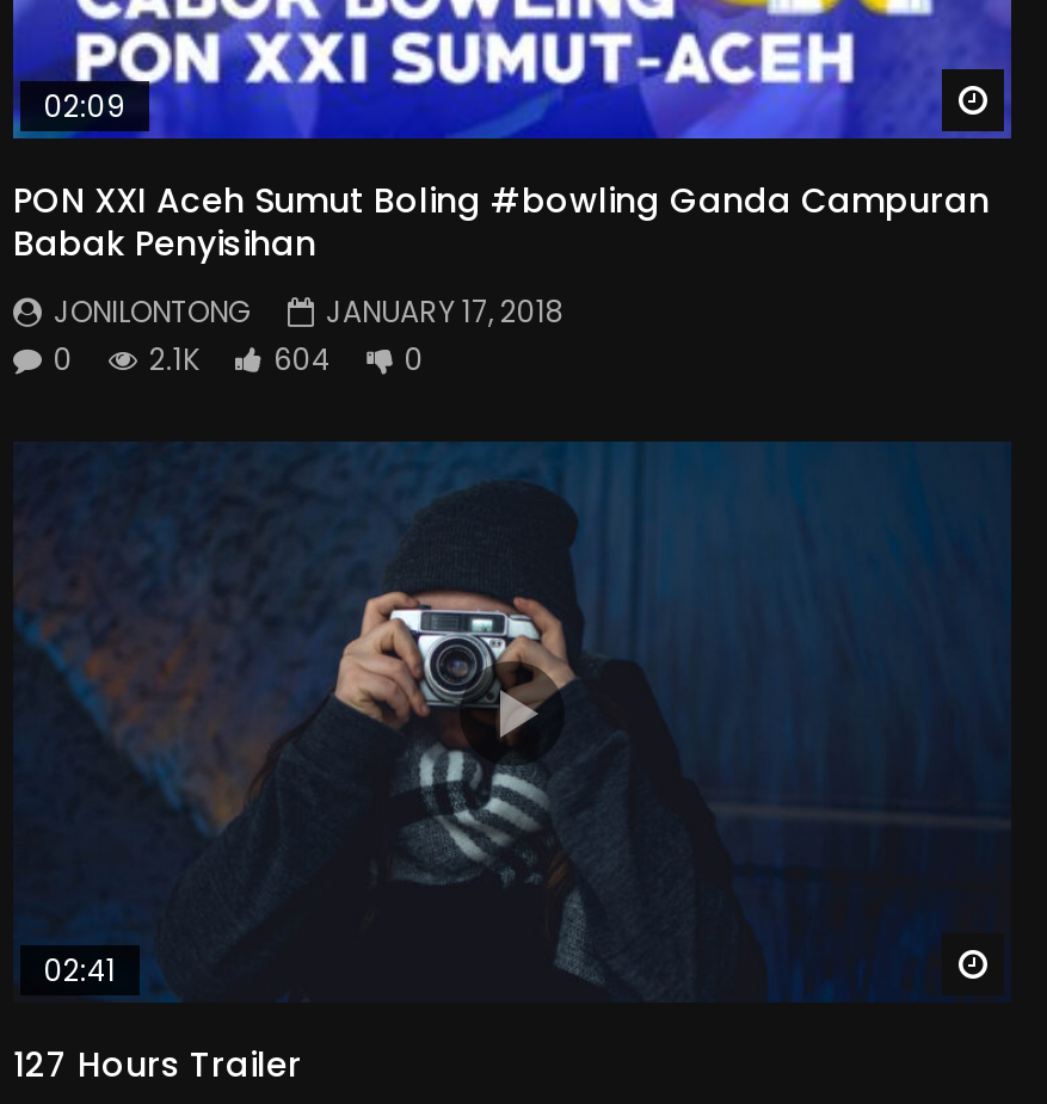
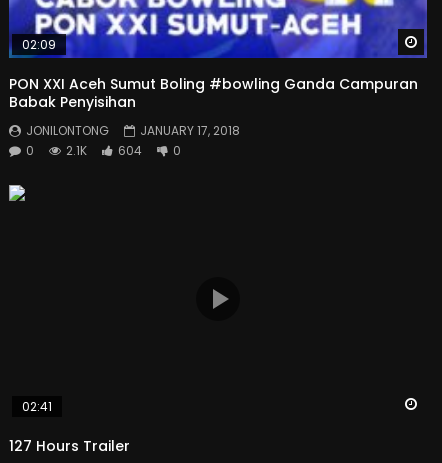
- [image]
